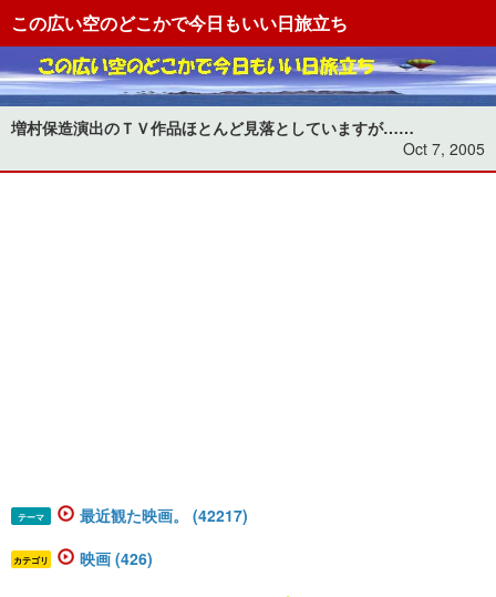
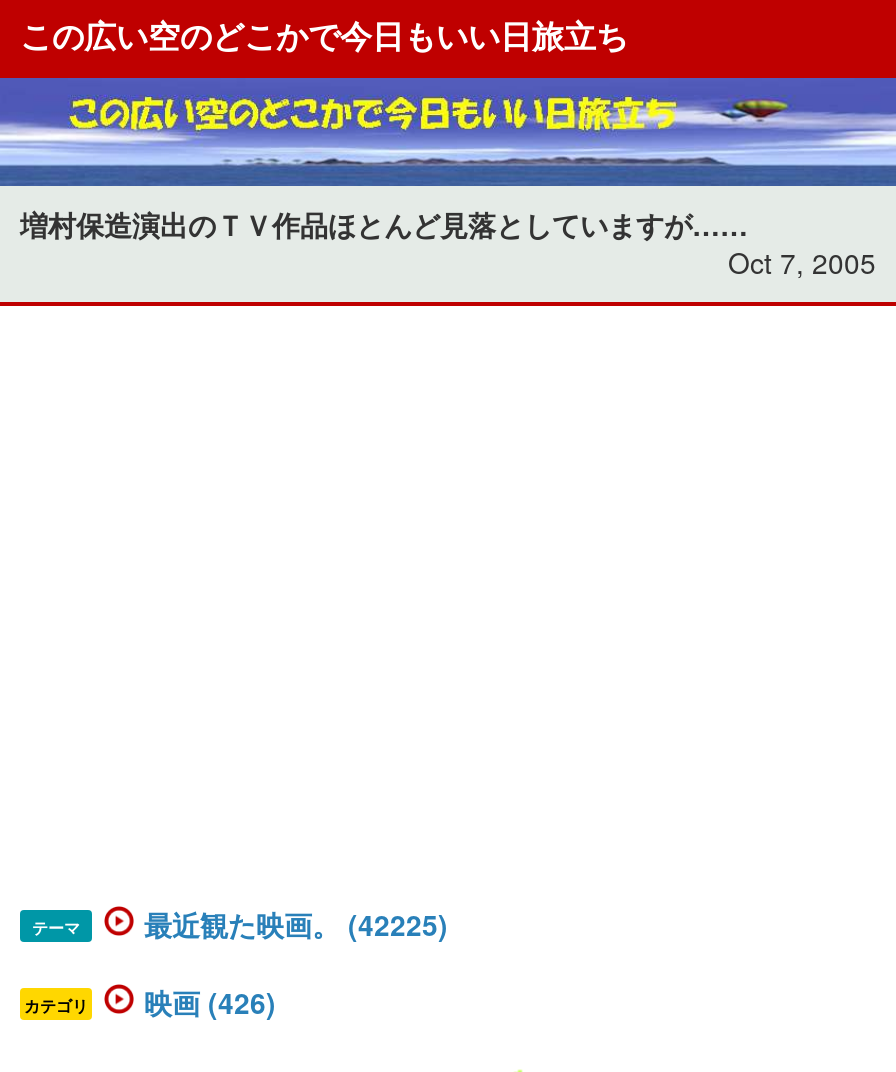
- 最近観た映画。 (42217)
+ 最近観た映画。 (42225)
